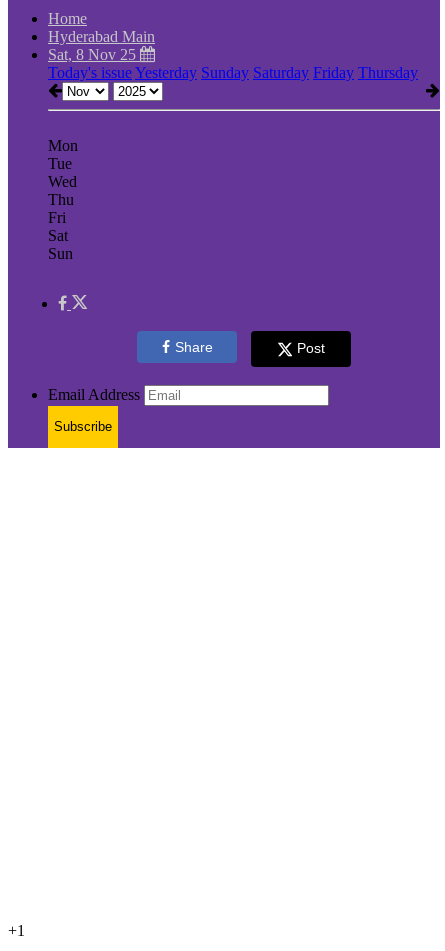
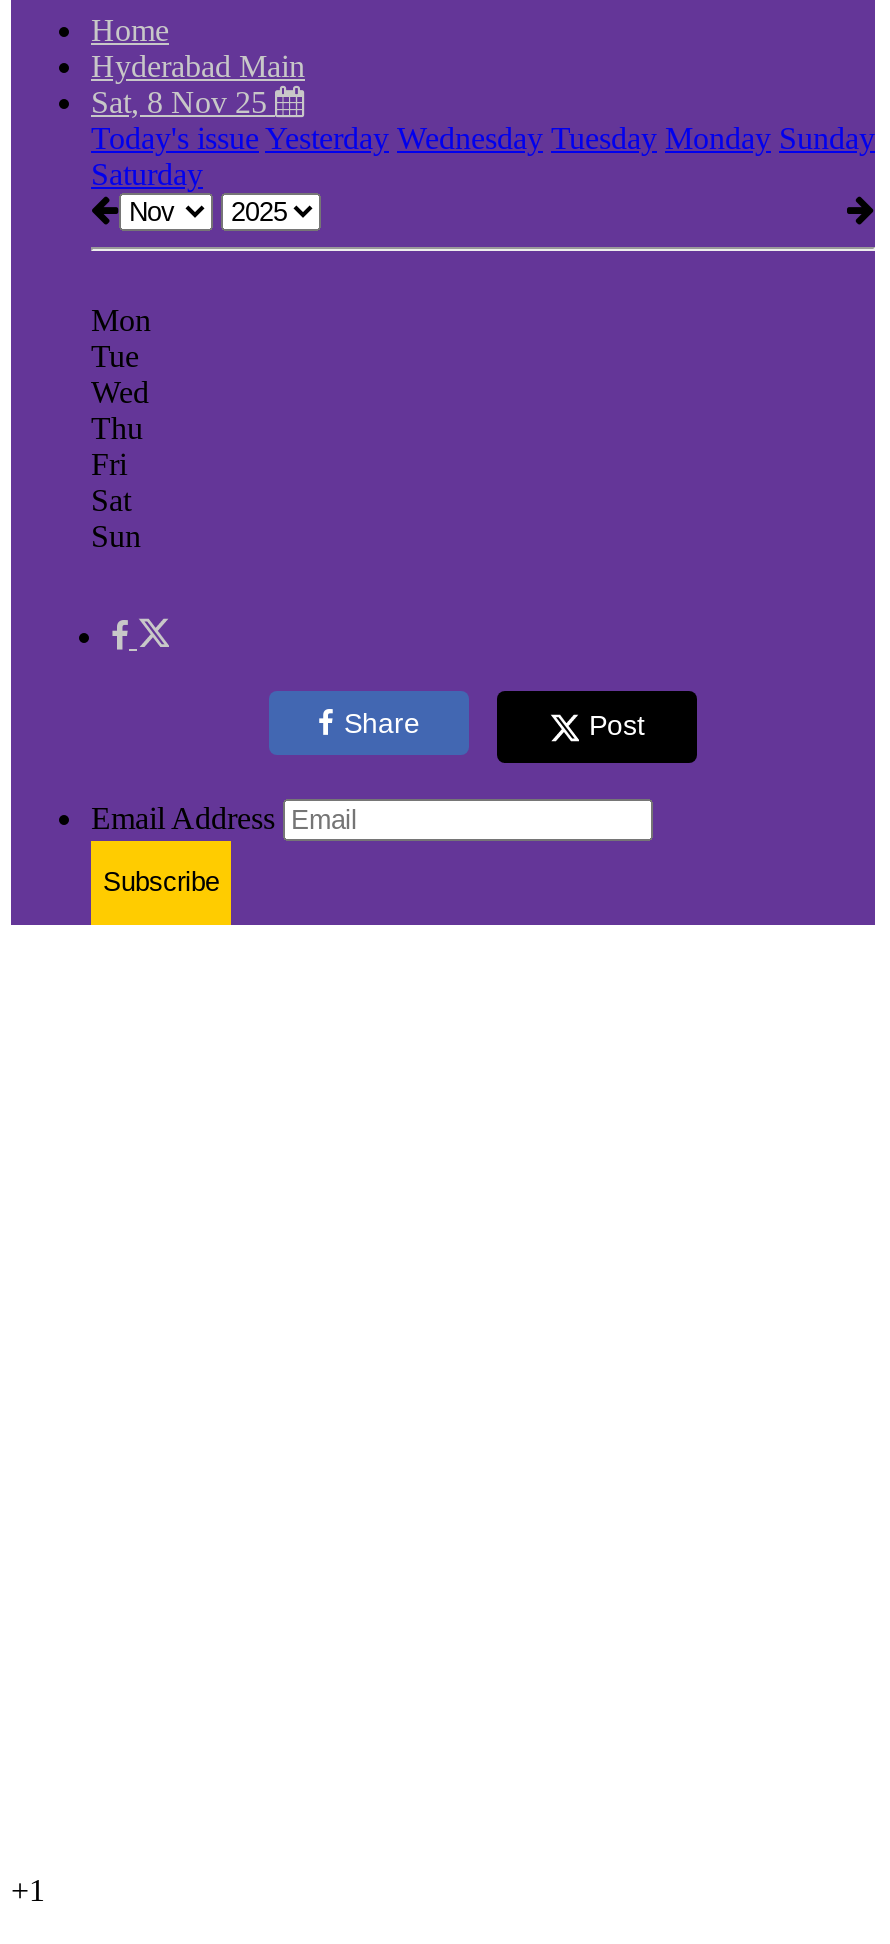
- Today's issue Yesterday Sunday Saturday Friday Thursday
+ Today's issue Yesterday Wednesday Tuesday Monday Sunday
+ Saturday
